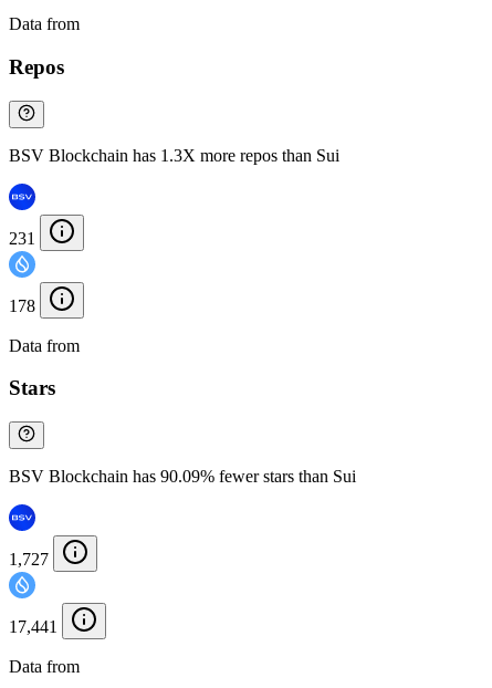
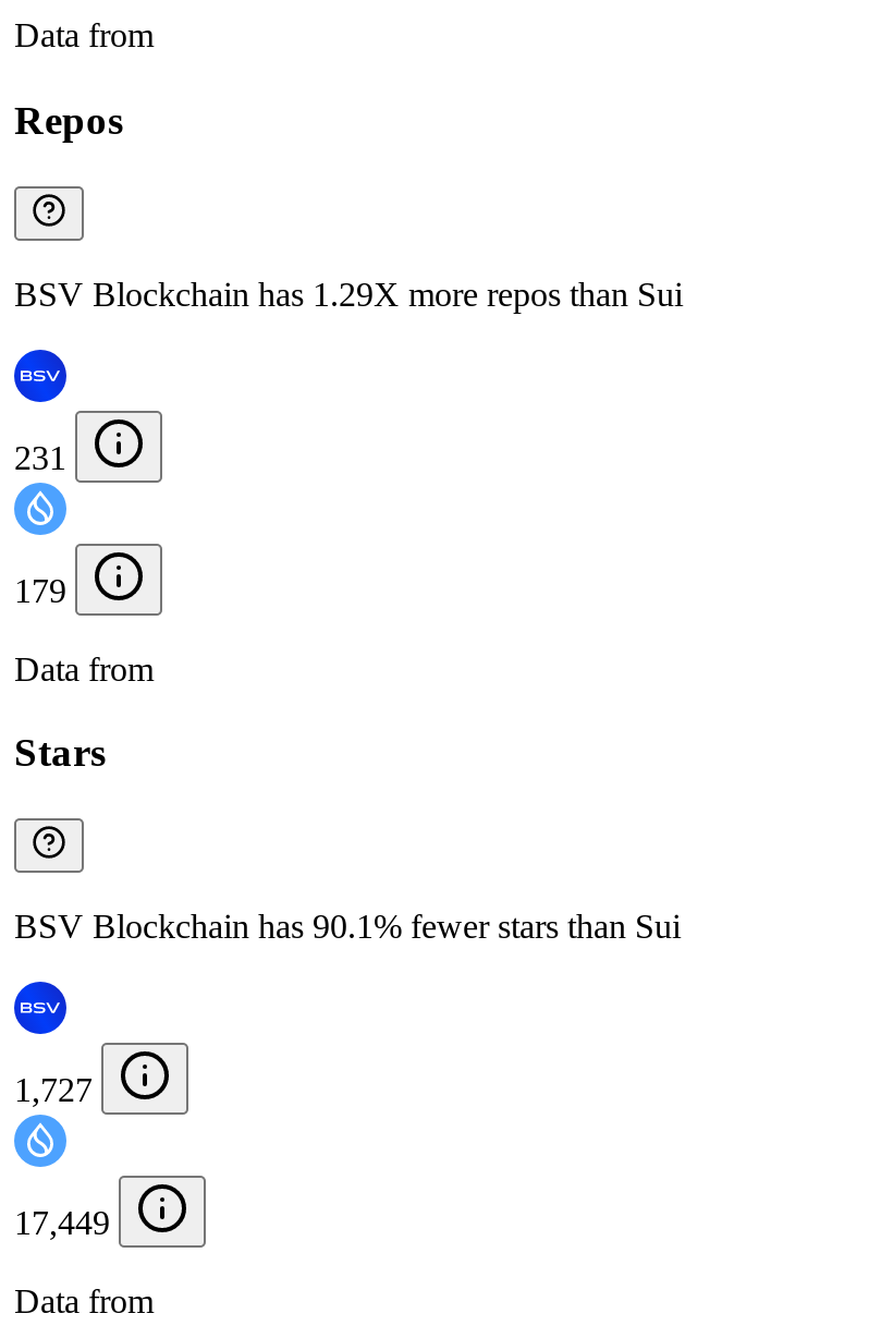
- BSV Blockchain has 1.3X more repos than Sui
+ BSV Blockchain has 1.29X more repos than Sui

- 178
+ 179

- BSV Blockchain has 90.09% fewer stars than Sui
+ BSV Blockchain has 90.1% fewer stars than Sui

- 17,441
+ 17,449
